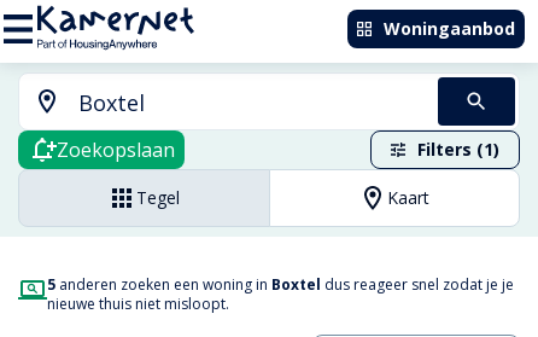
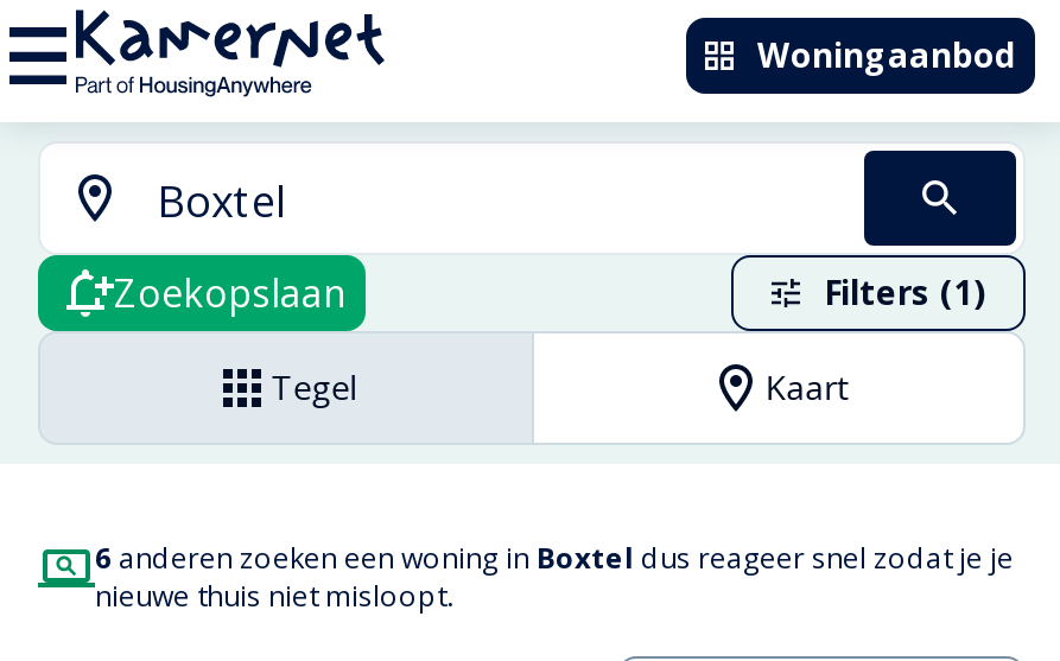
- 5 anderen zoeken een woning in Boxtel dus reageer snel zodat je je
+ 6 anderen zoeken een woning in Boxtel dus reageer snel zodat je je
